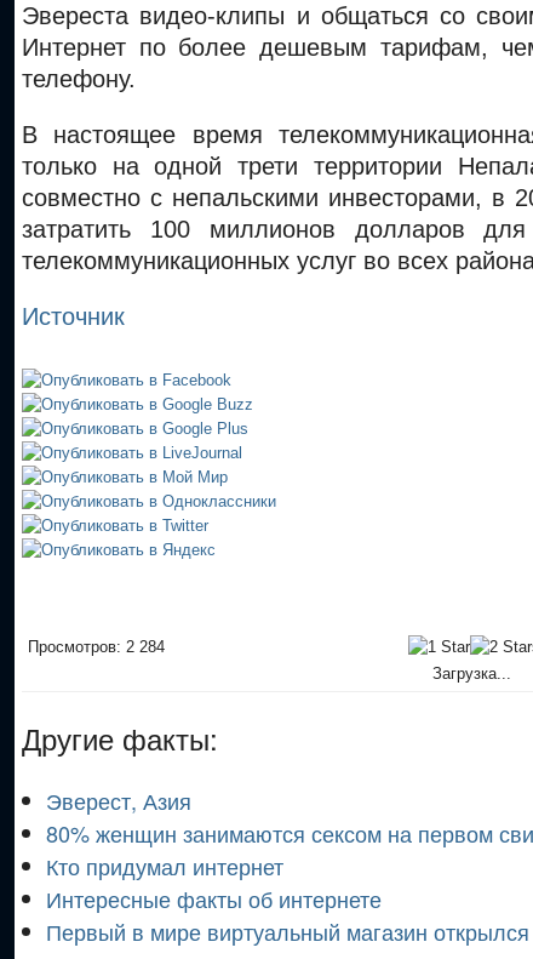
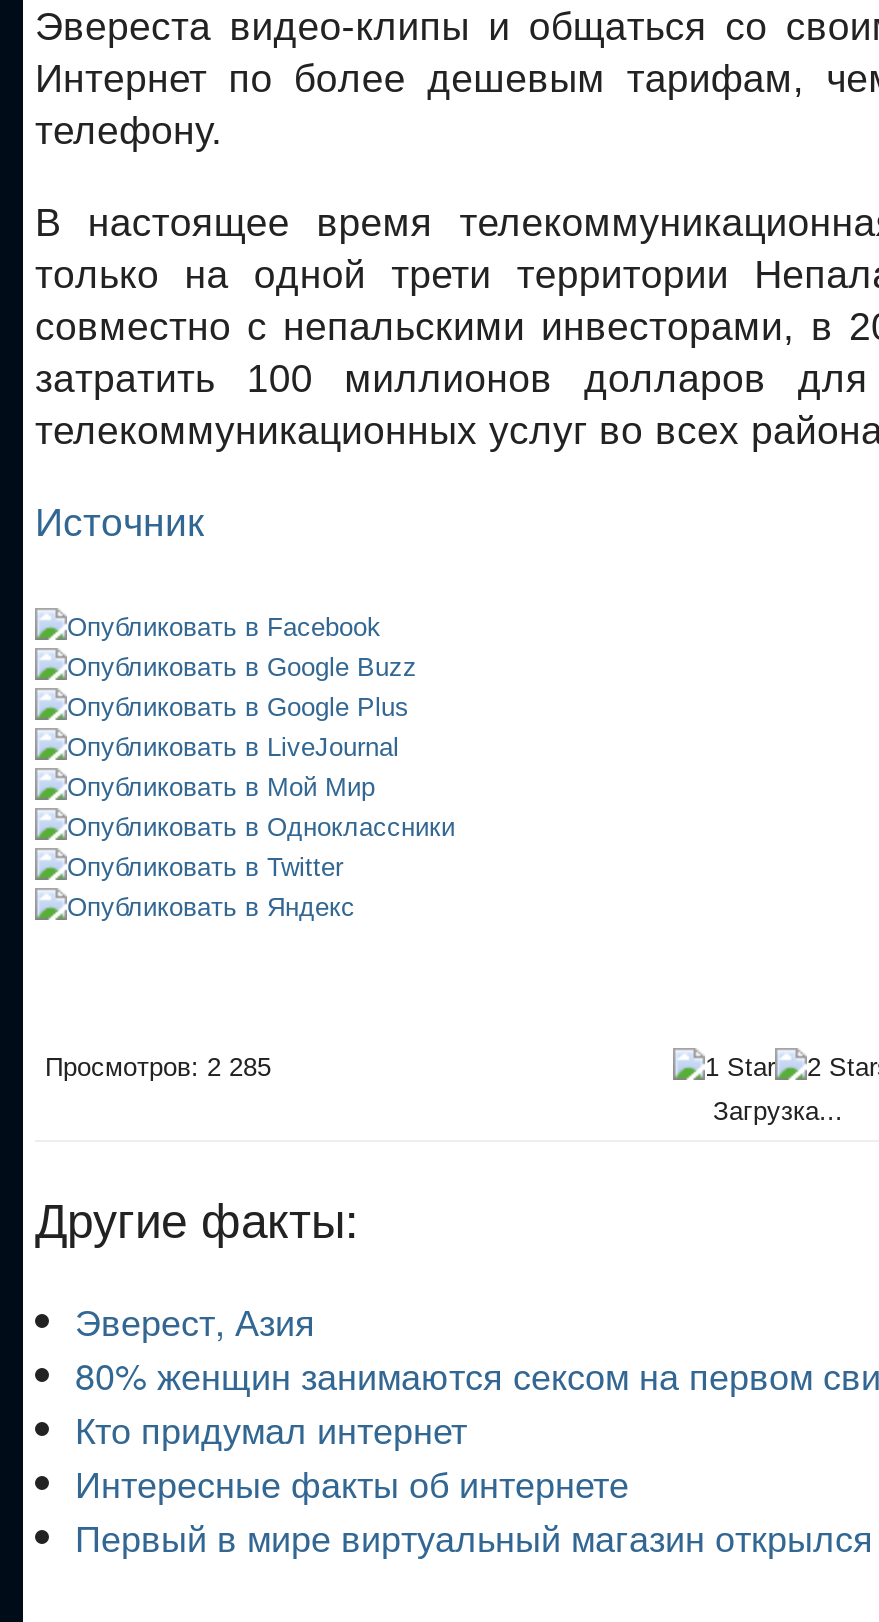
- Просмотров: 2 284
+ Просмотров: 2 285
